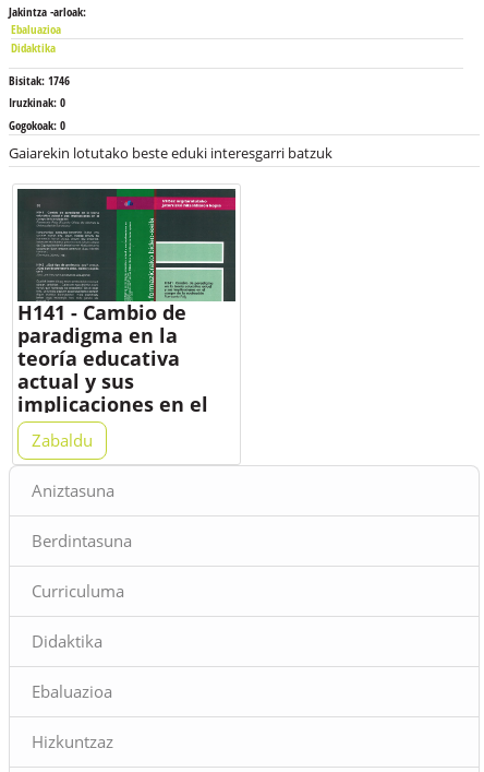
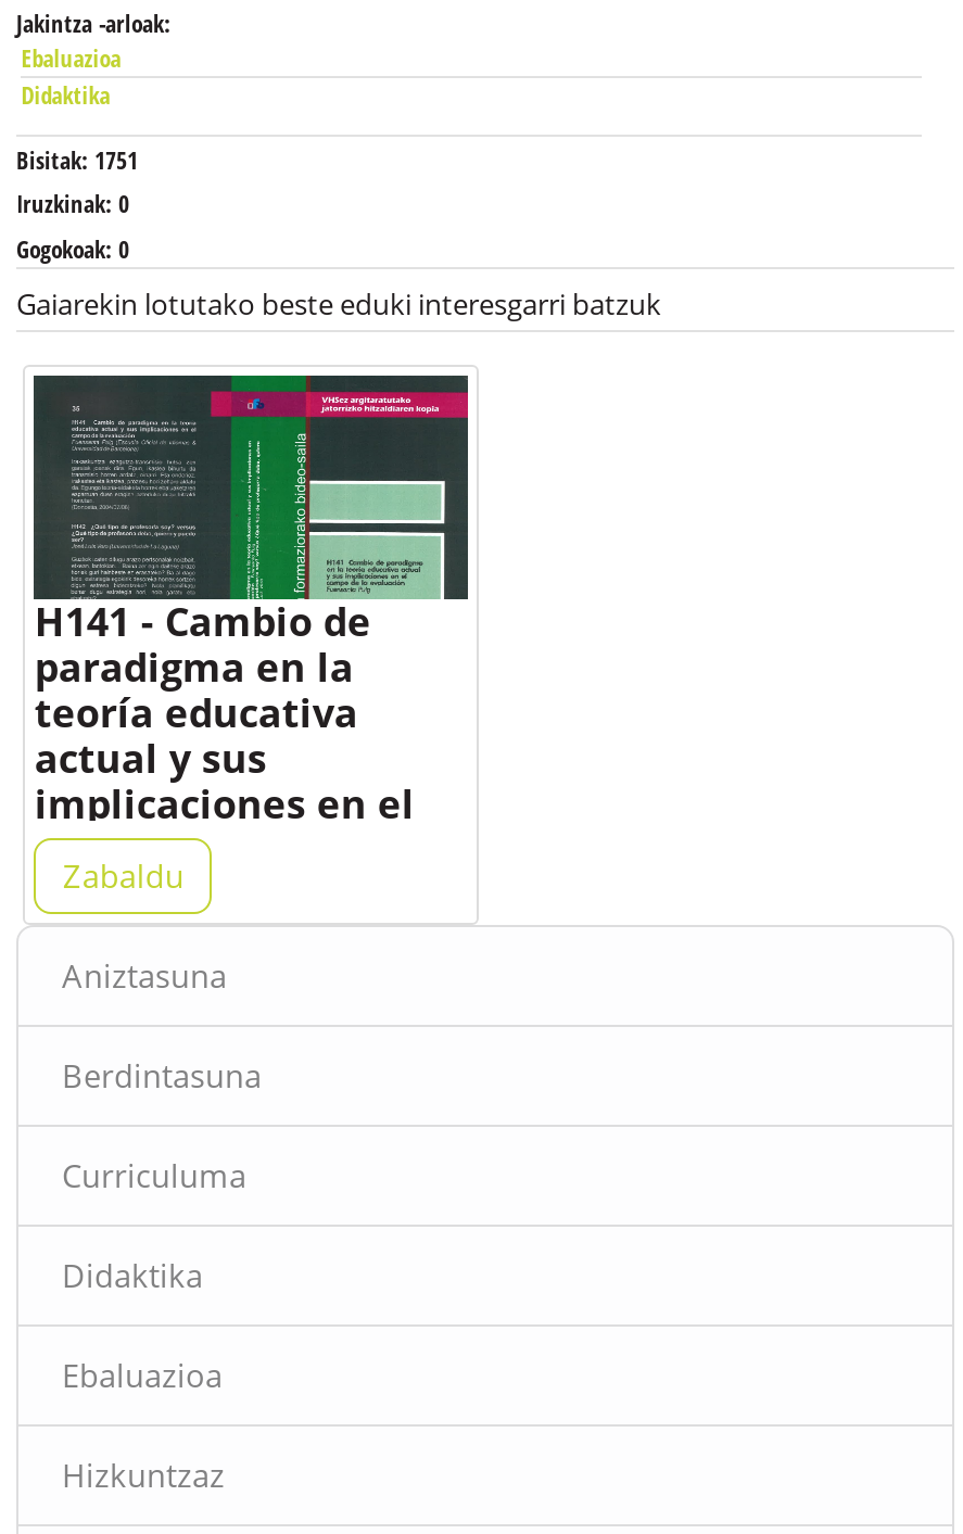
- Bisitak: 1746
+ Bisitak: 1751
